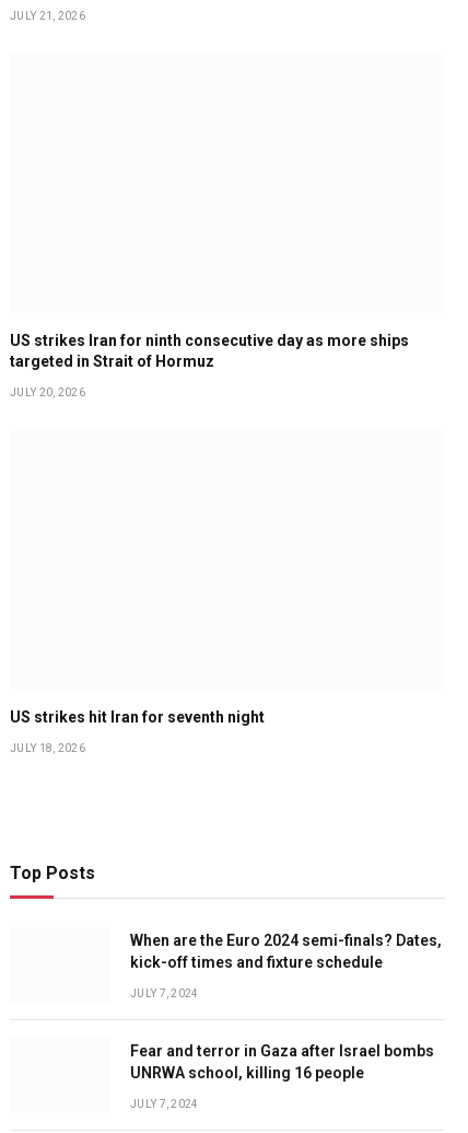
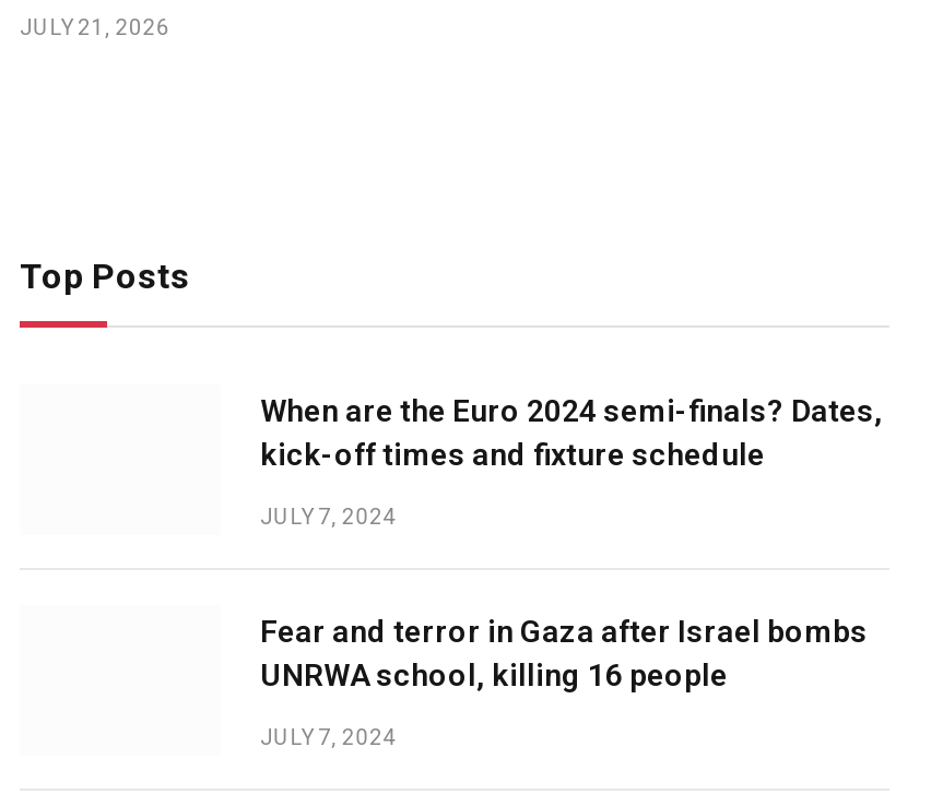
- US strikes Iran for ninth consecutive day as more ships
- targeted in Strait of Hormuz
- JULY 20, 2026

- US strikes hit Iran for seventh night
- JULY 18, 2026
